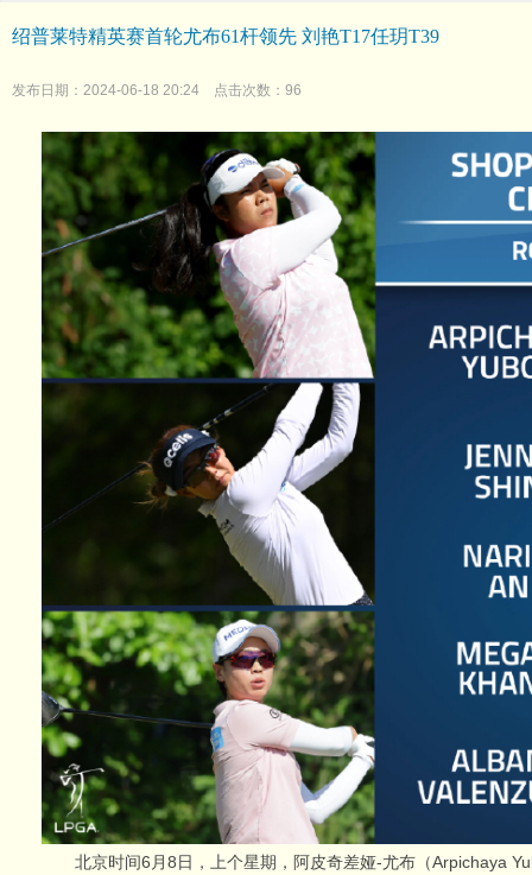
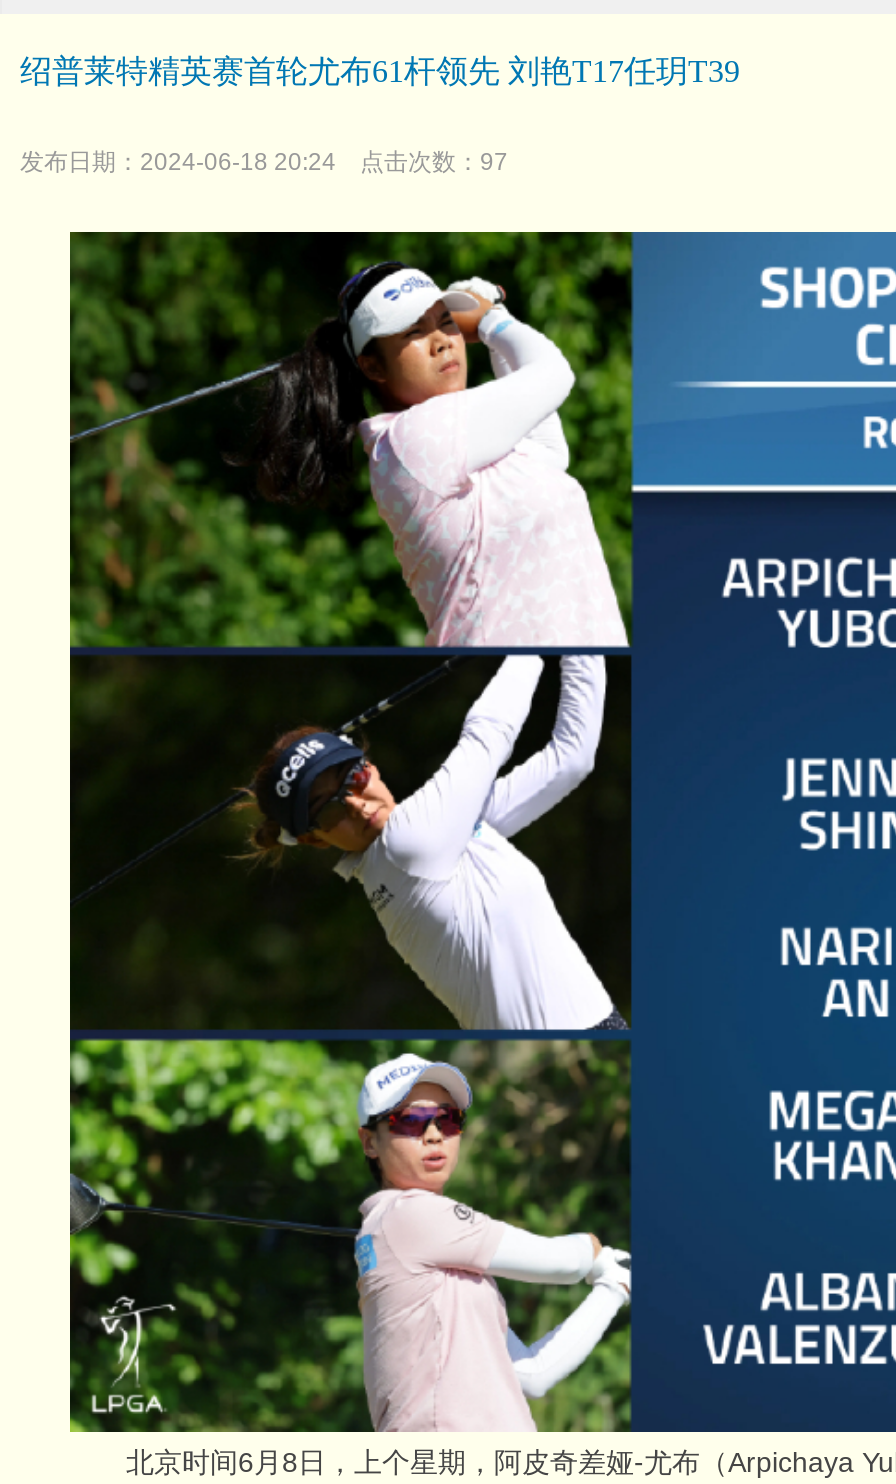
- 发布日期：2024-06-18 20:24 点击次数：96
+ 发布日期：2024-06-18 20:24 点击次数：97
